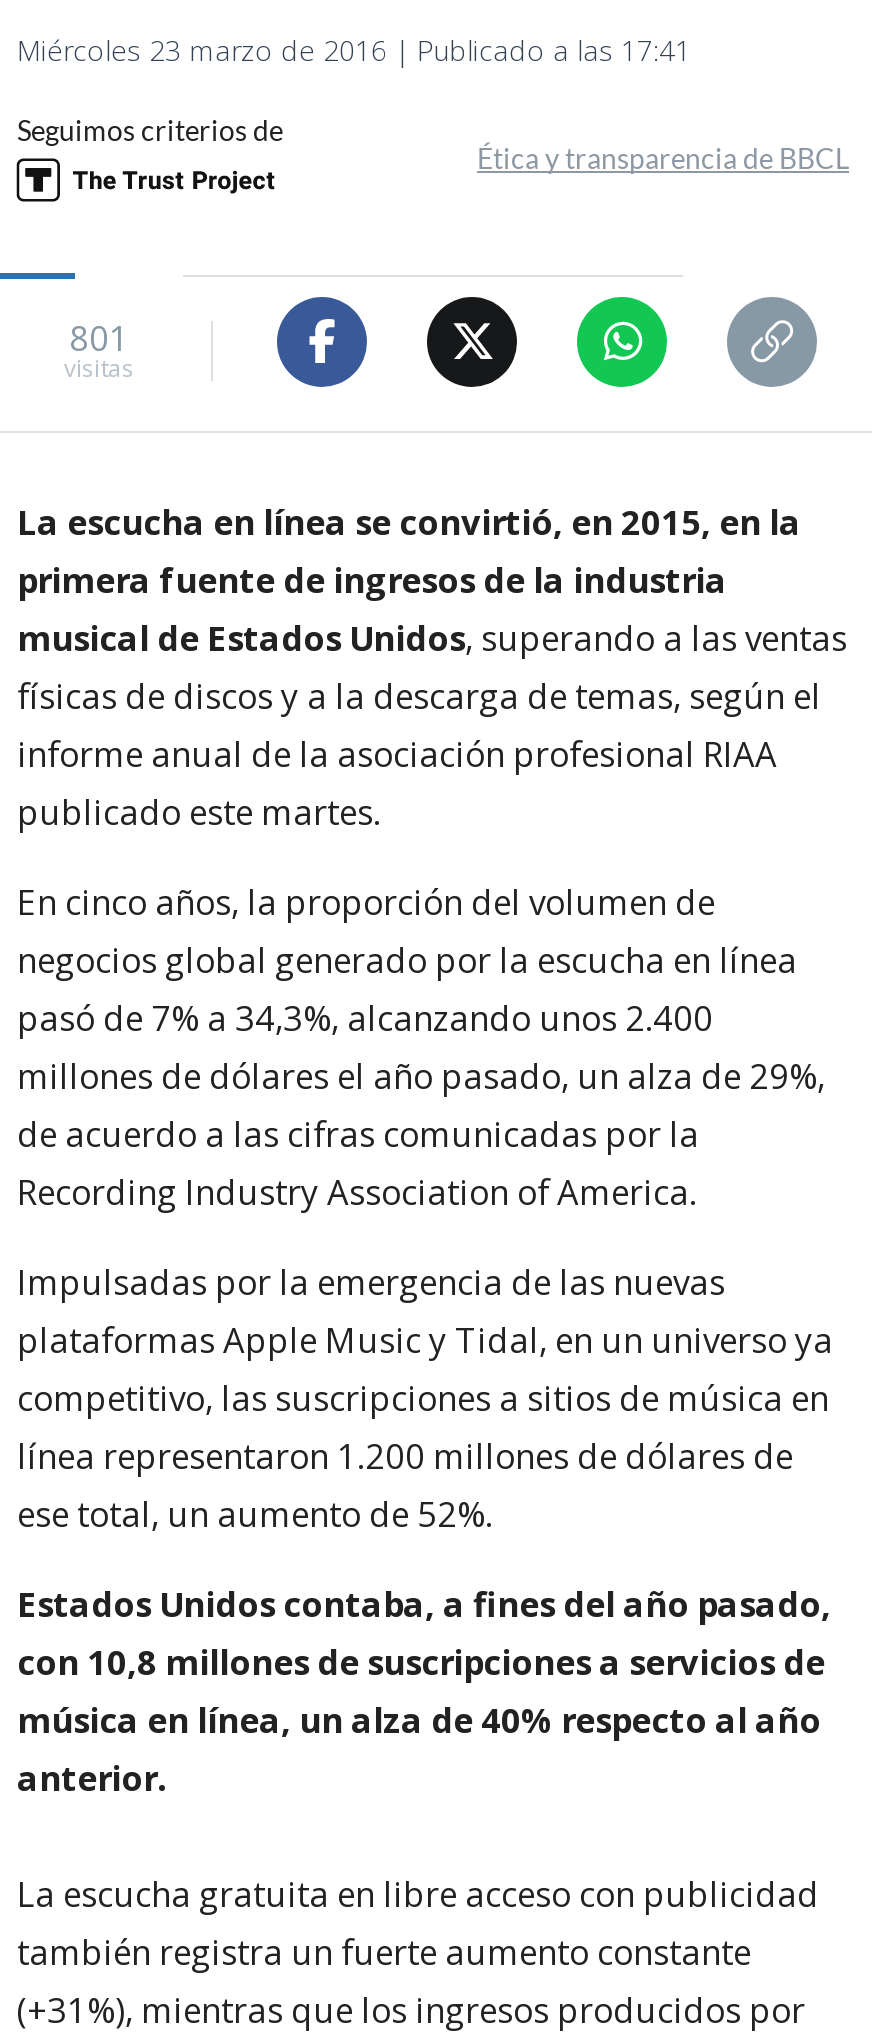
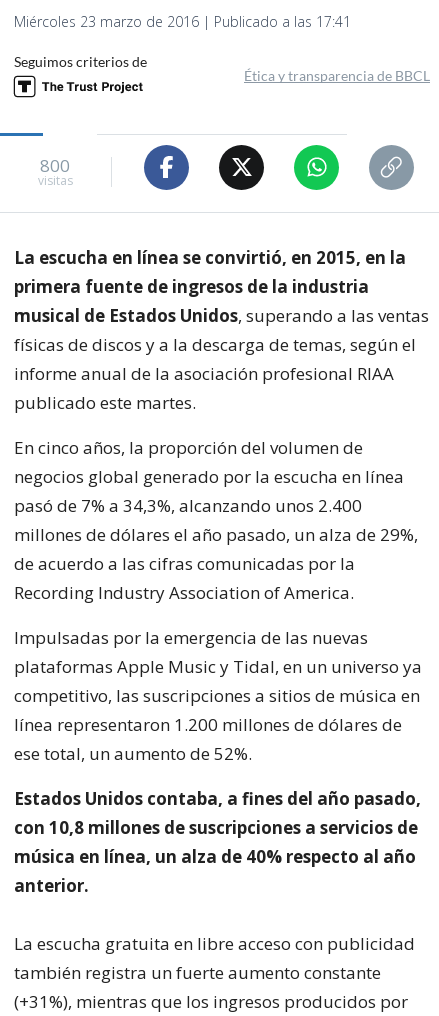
- 801
+ 800
